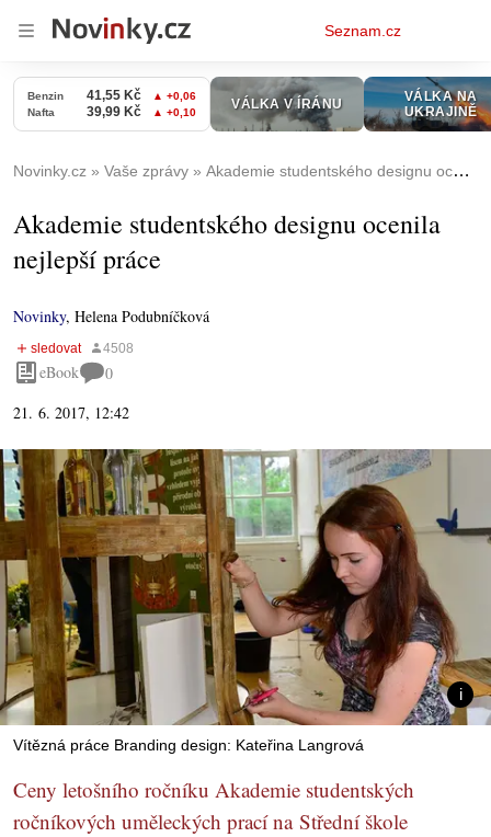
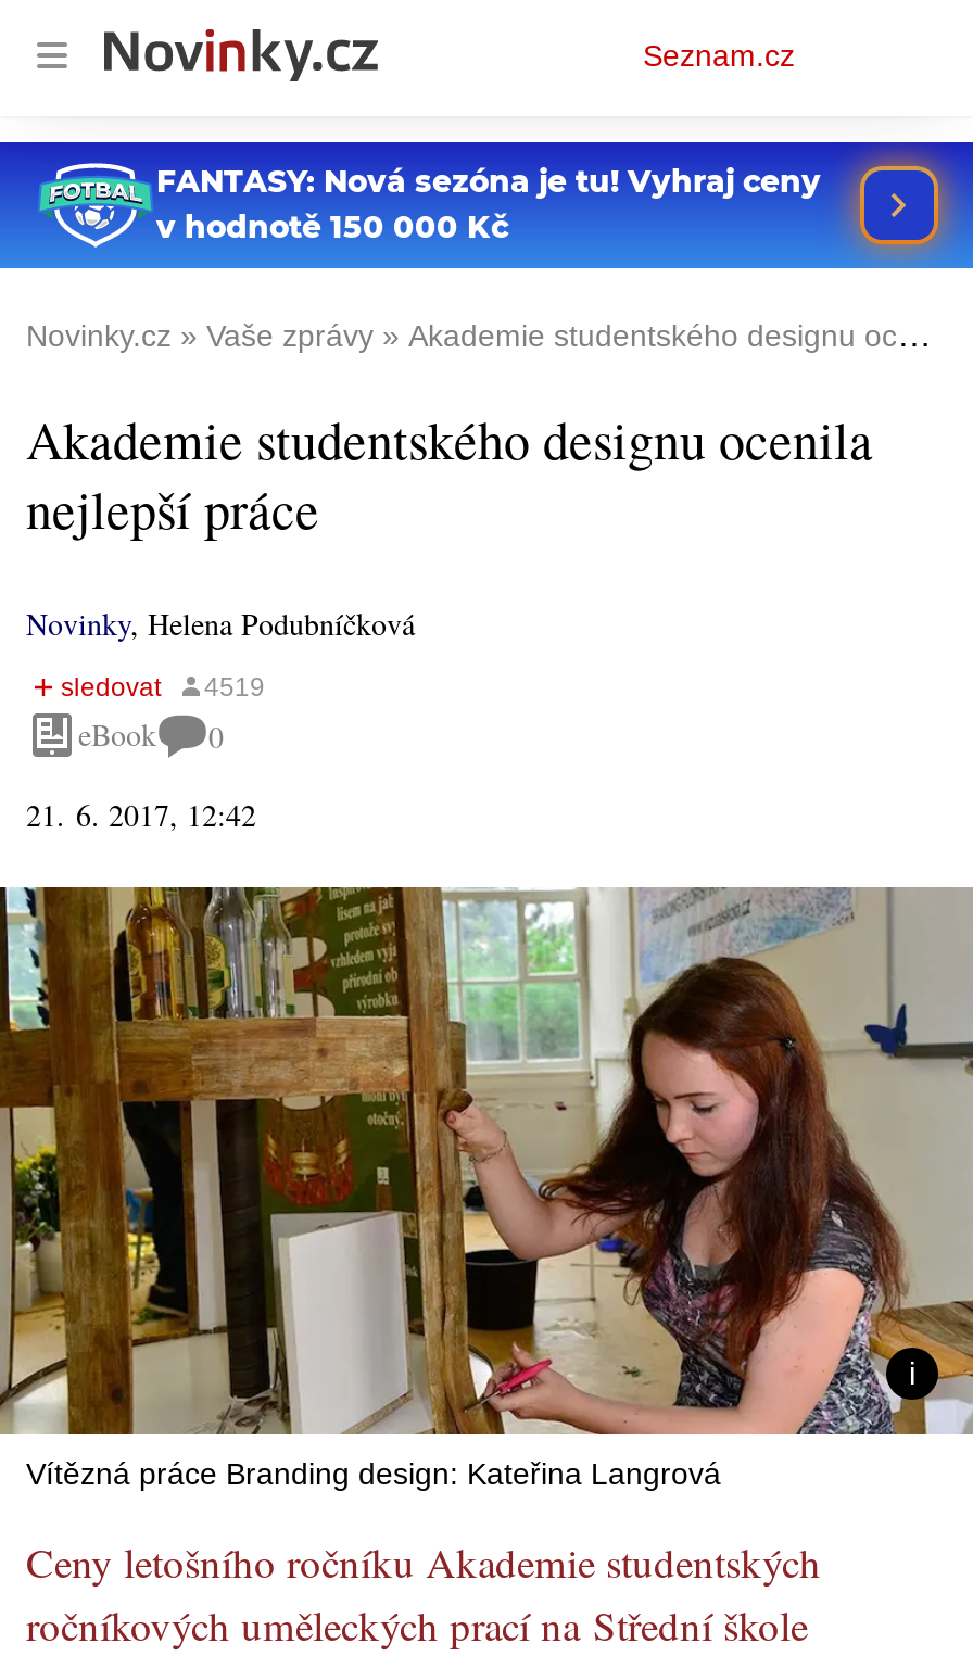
- [image]
+ [image]
